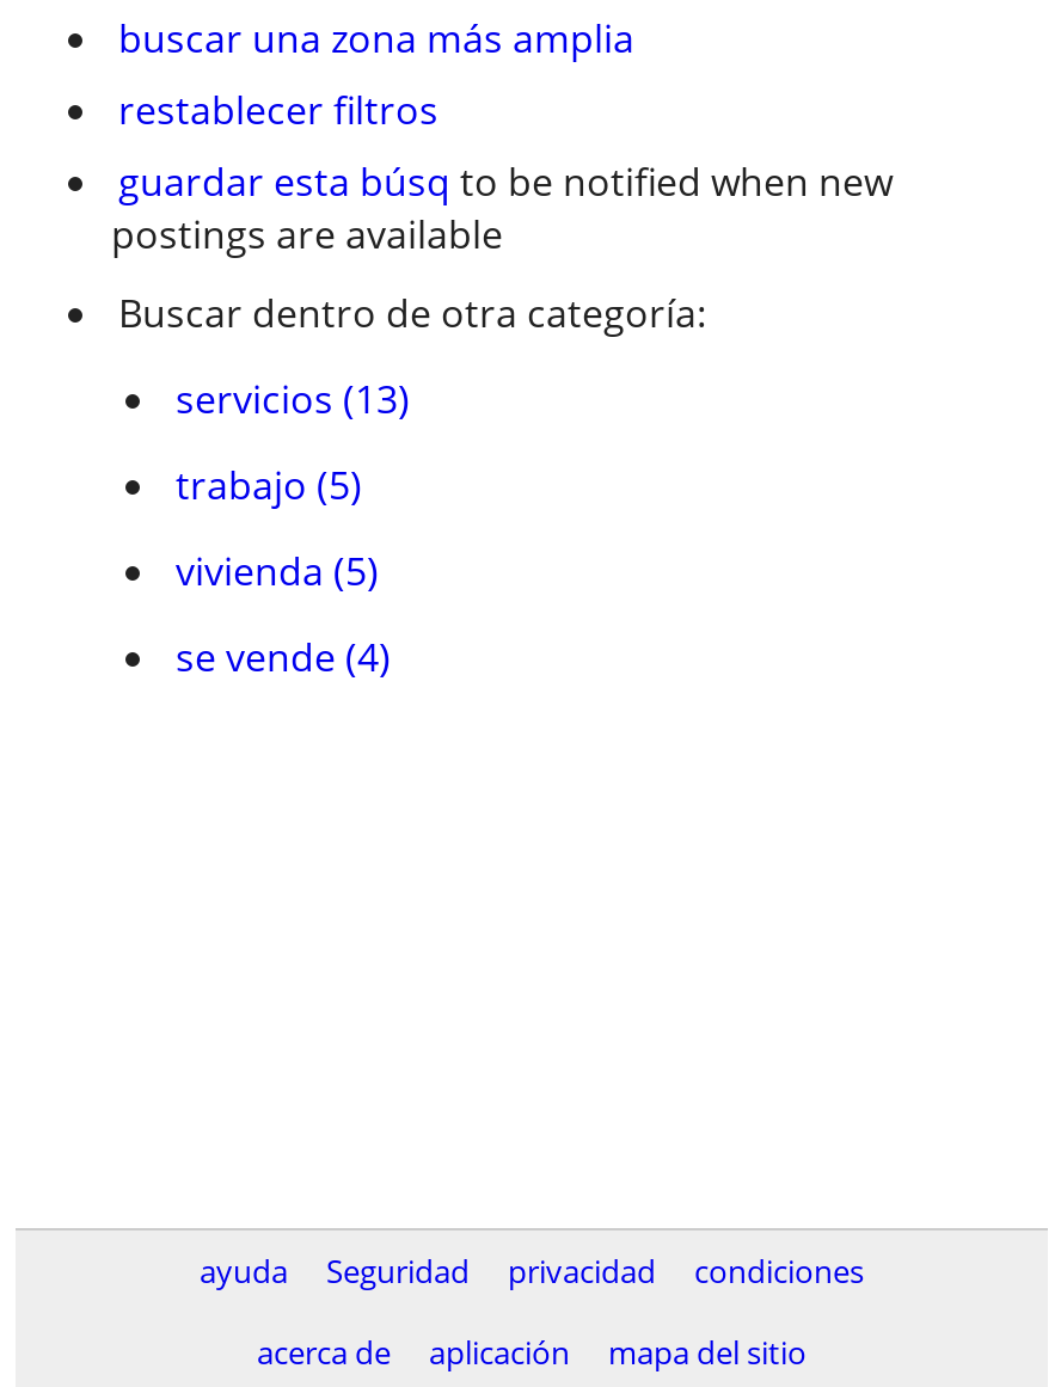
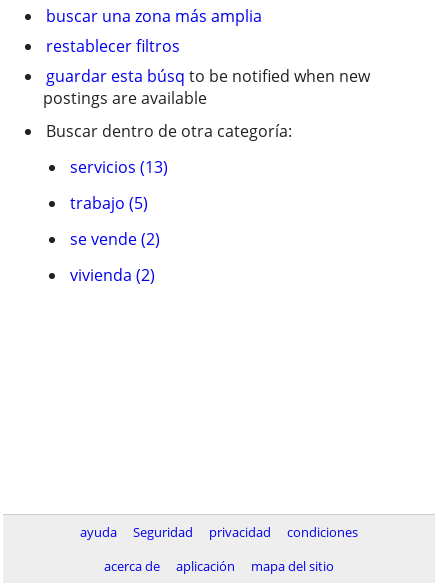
- vivienda (5)
+ se vende (2)

- se vende (4)
+ vivienda (2)
